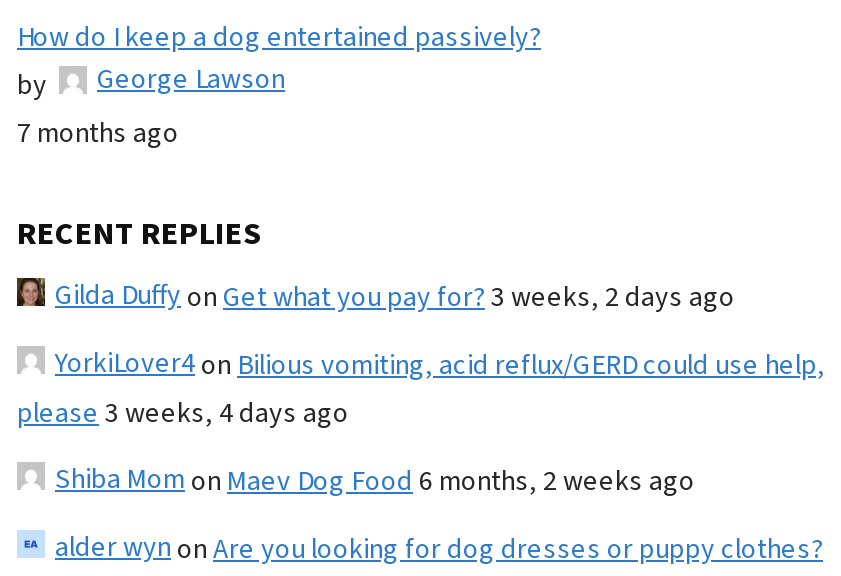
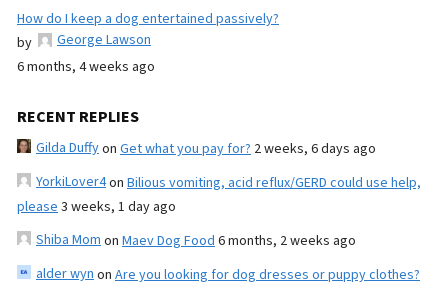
- 7 months ago
+ 6 months, 4 weeks ago

- Gilda Duffyon Get what you pay for? 3 weeks, 2 days ago
+ Gilda Duffyon Get what you pay for? 2 weeks, 6 days ago

- please 3 weeks, 4 days ago
+ please 3 weeks, 1 day ago
